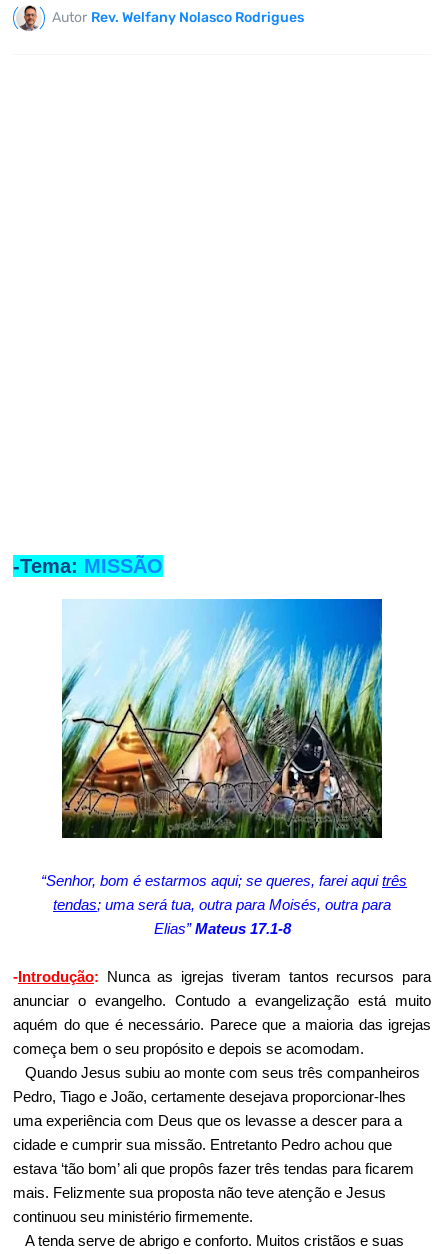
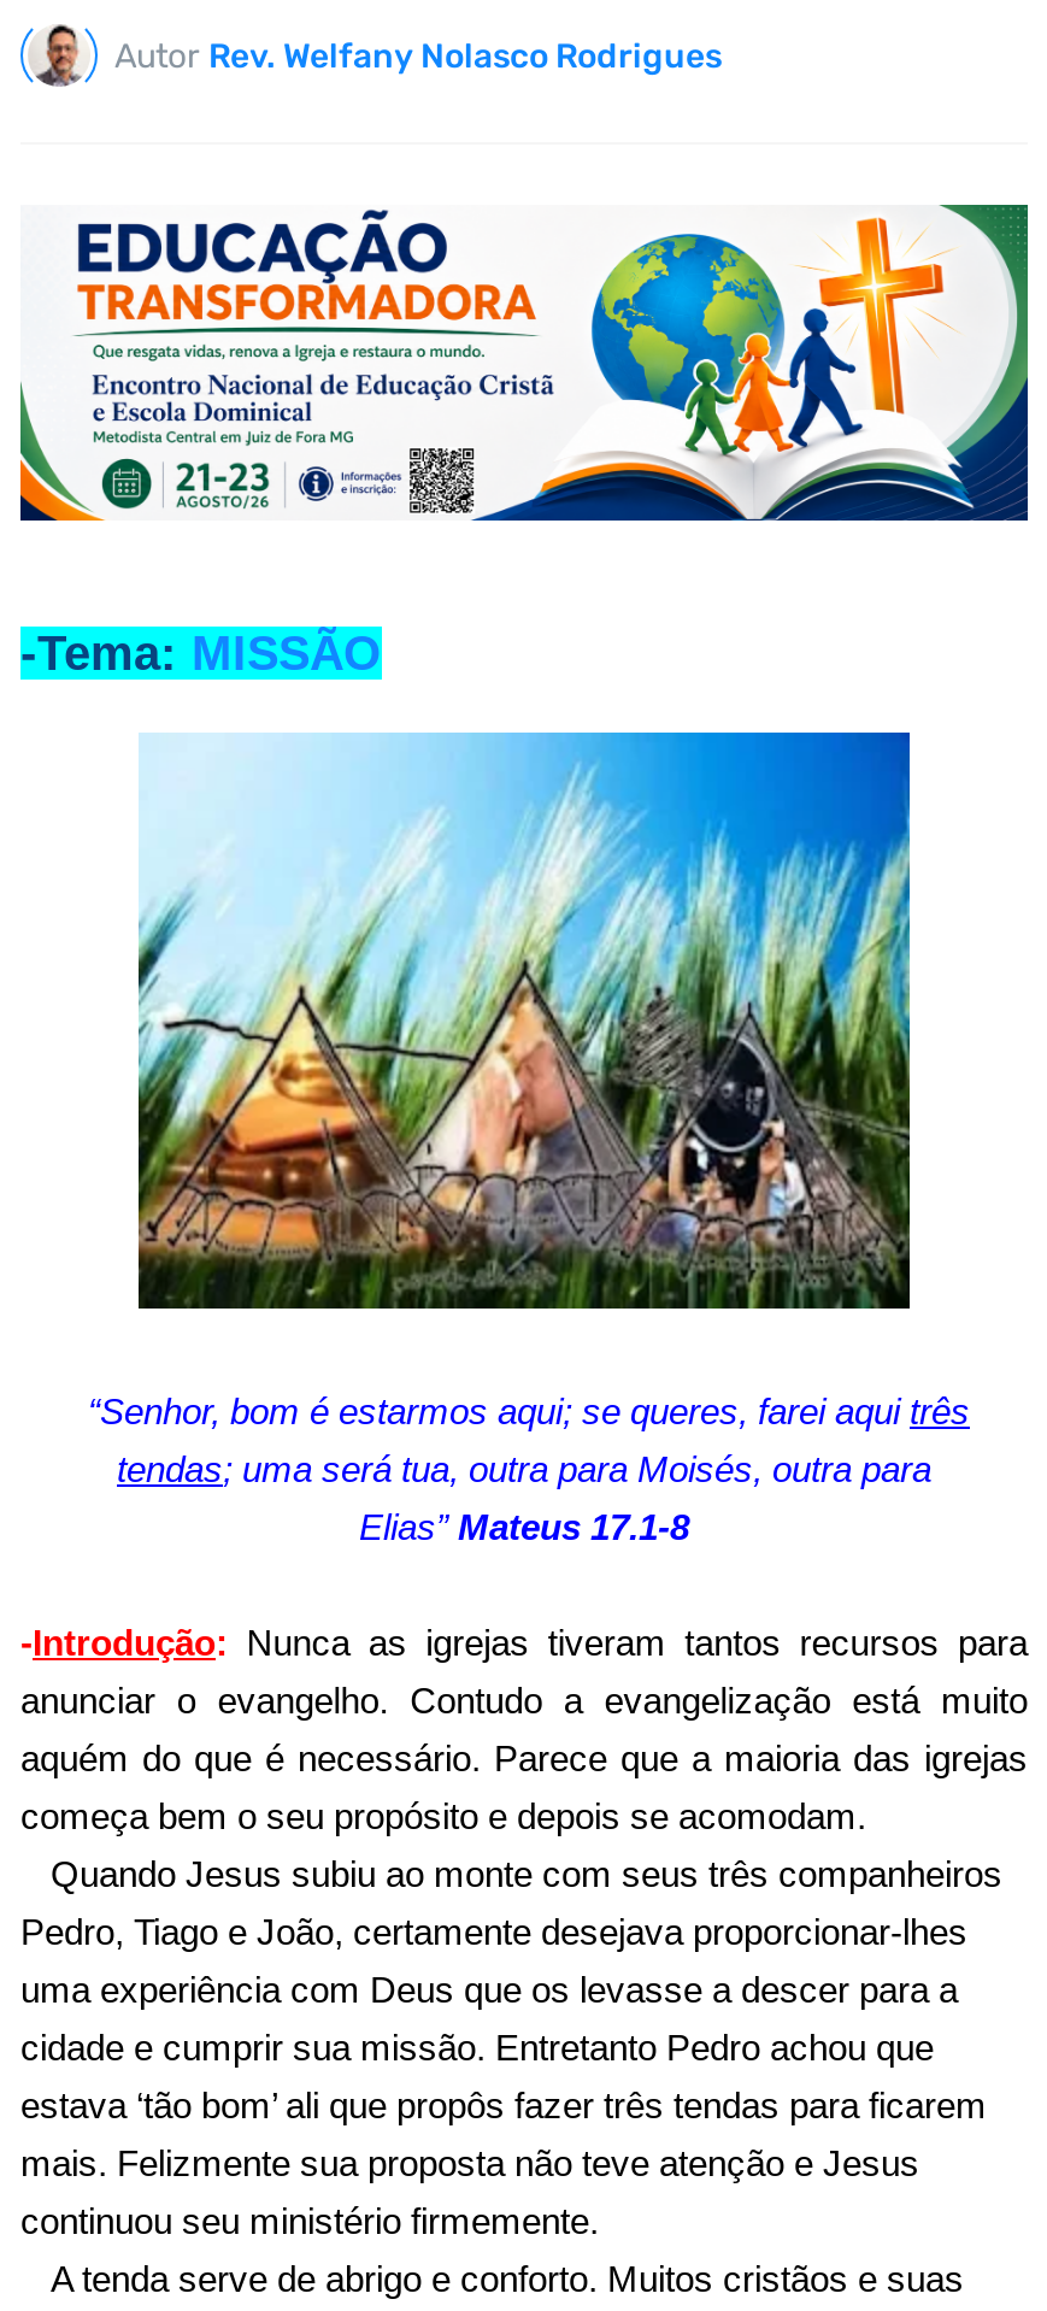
+ [image]
